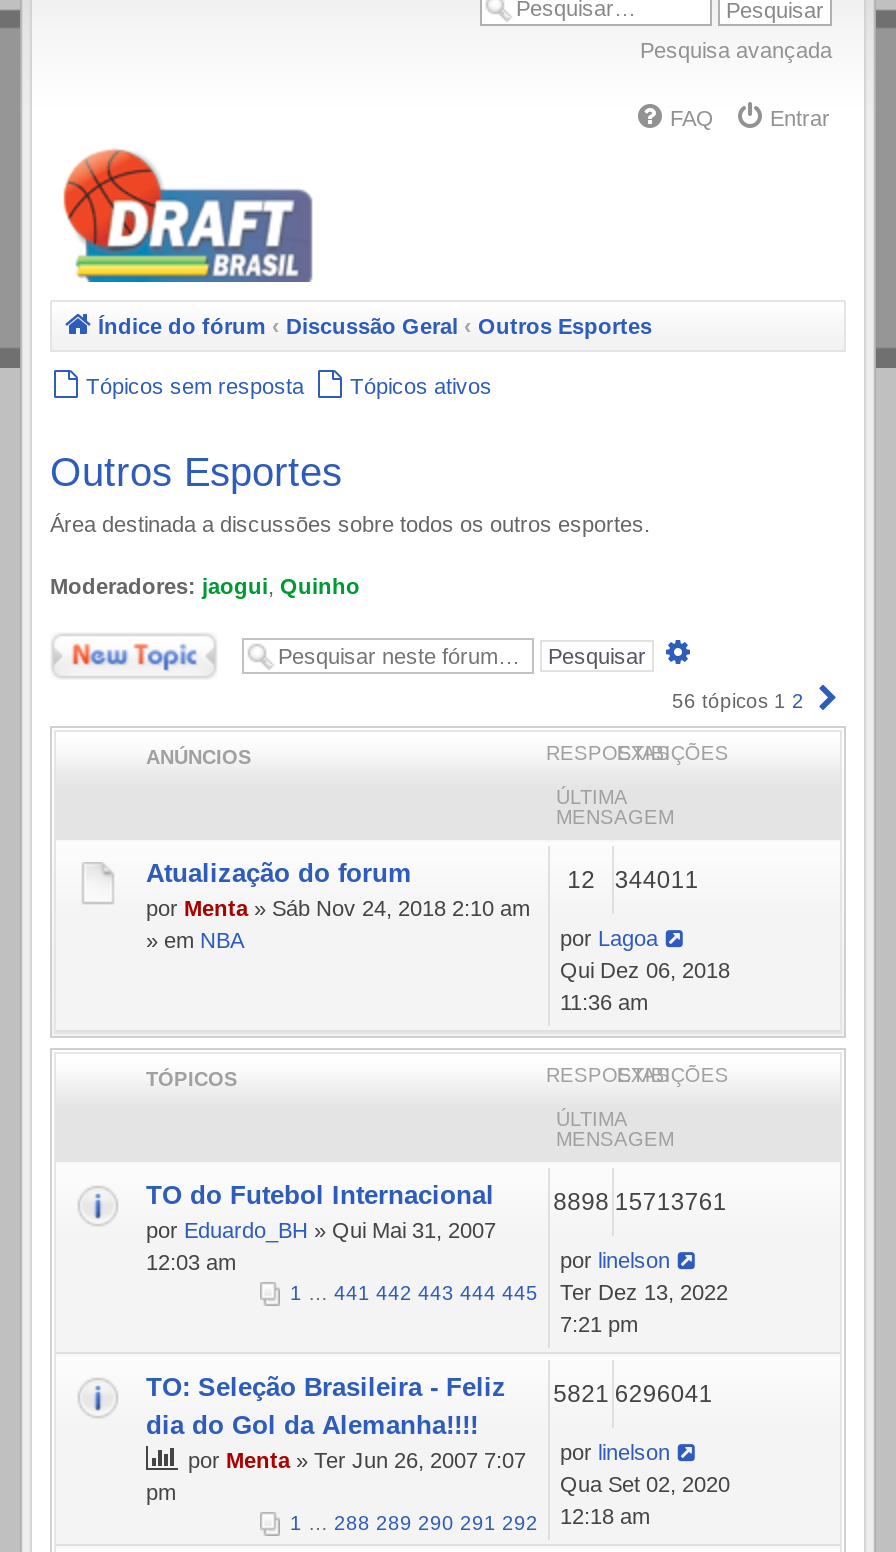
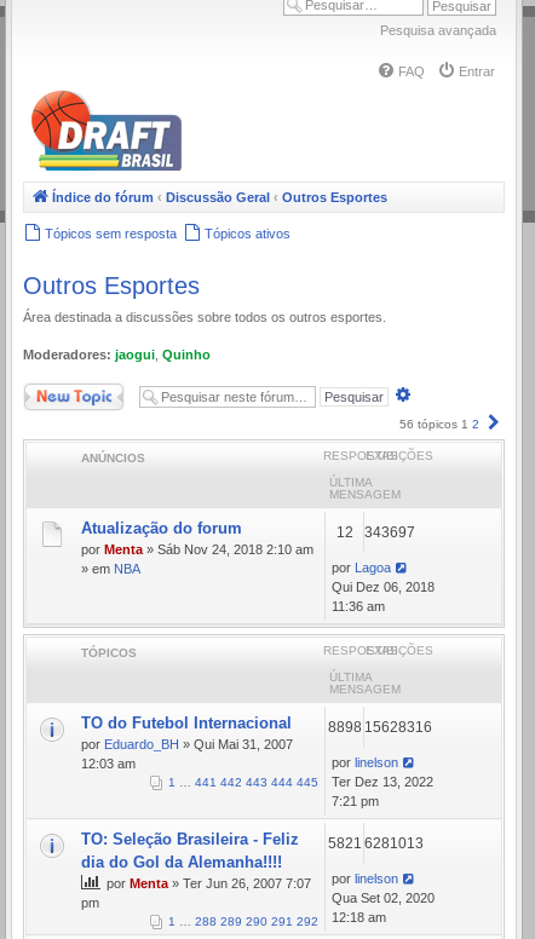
- 12 344011
+ 12 343697

- 8898 15713761
+ 8898 15628316

- TO: Seleção Brasileira - Feliz 5821 6296041
+ TO: Seleção Brasileira - Feliz 5821 6281013
